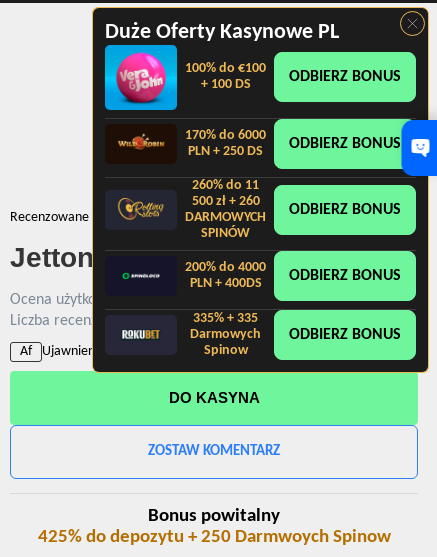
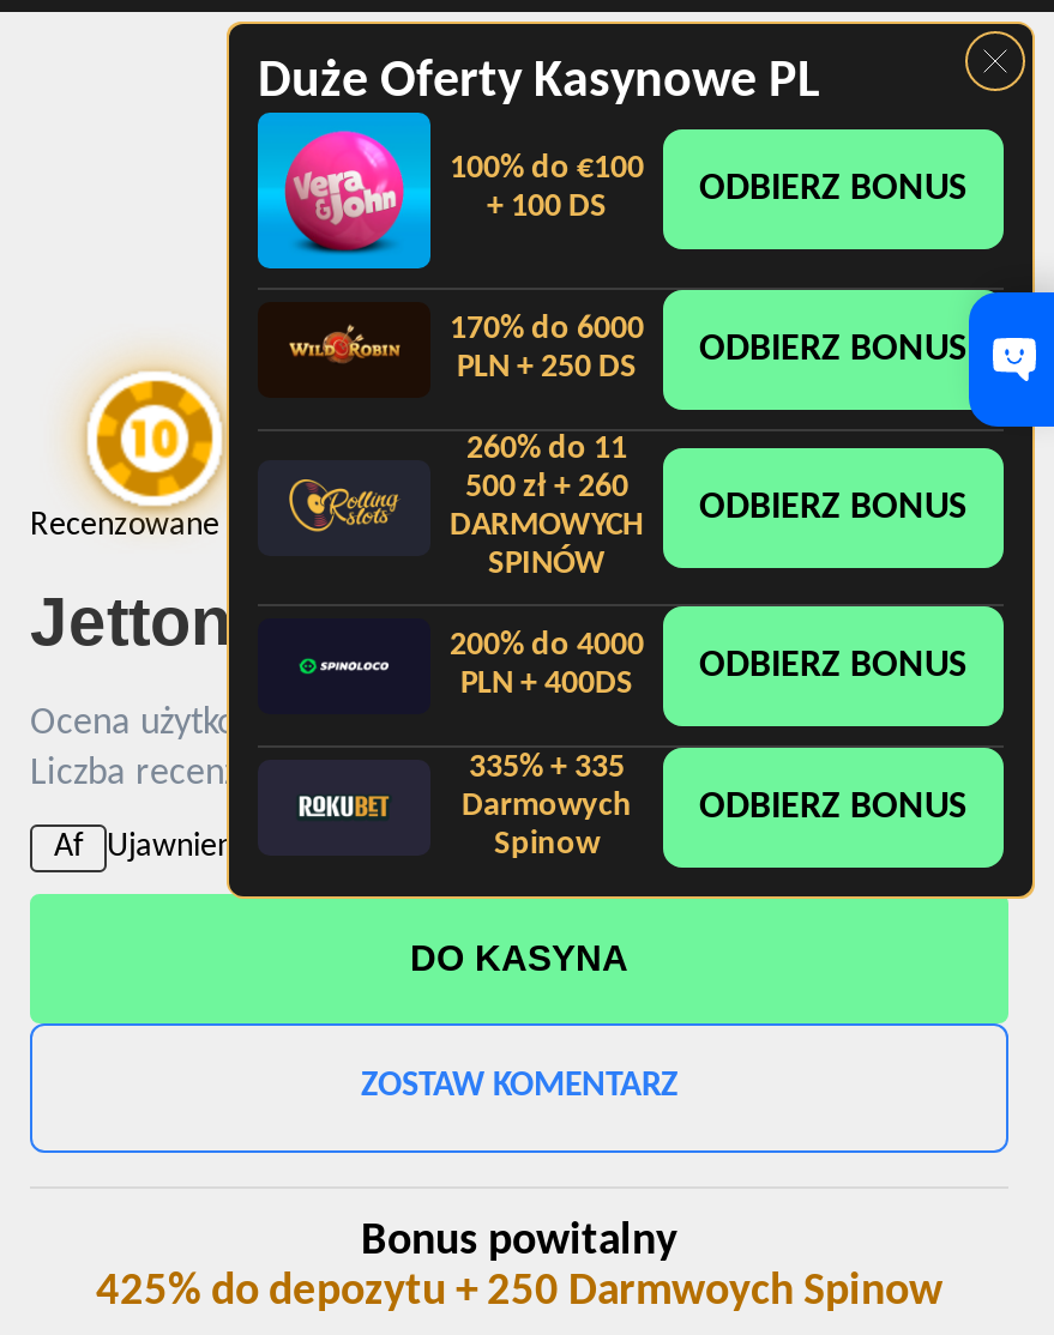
+ [image]
